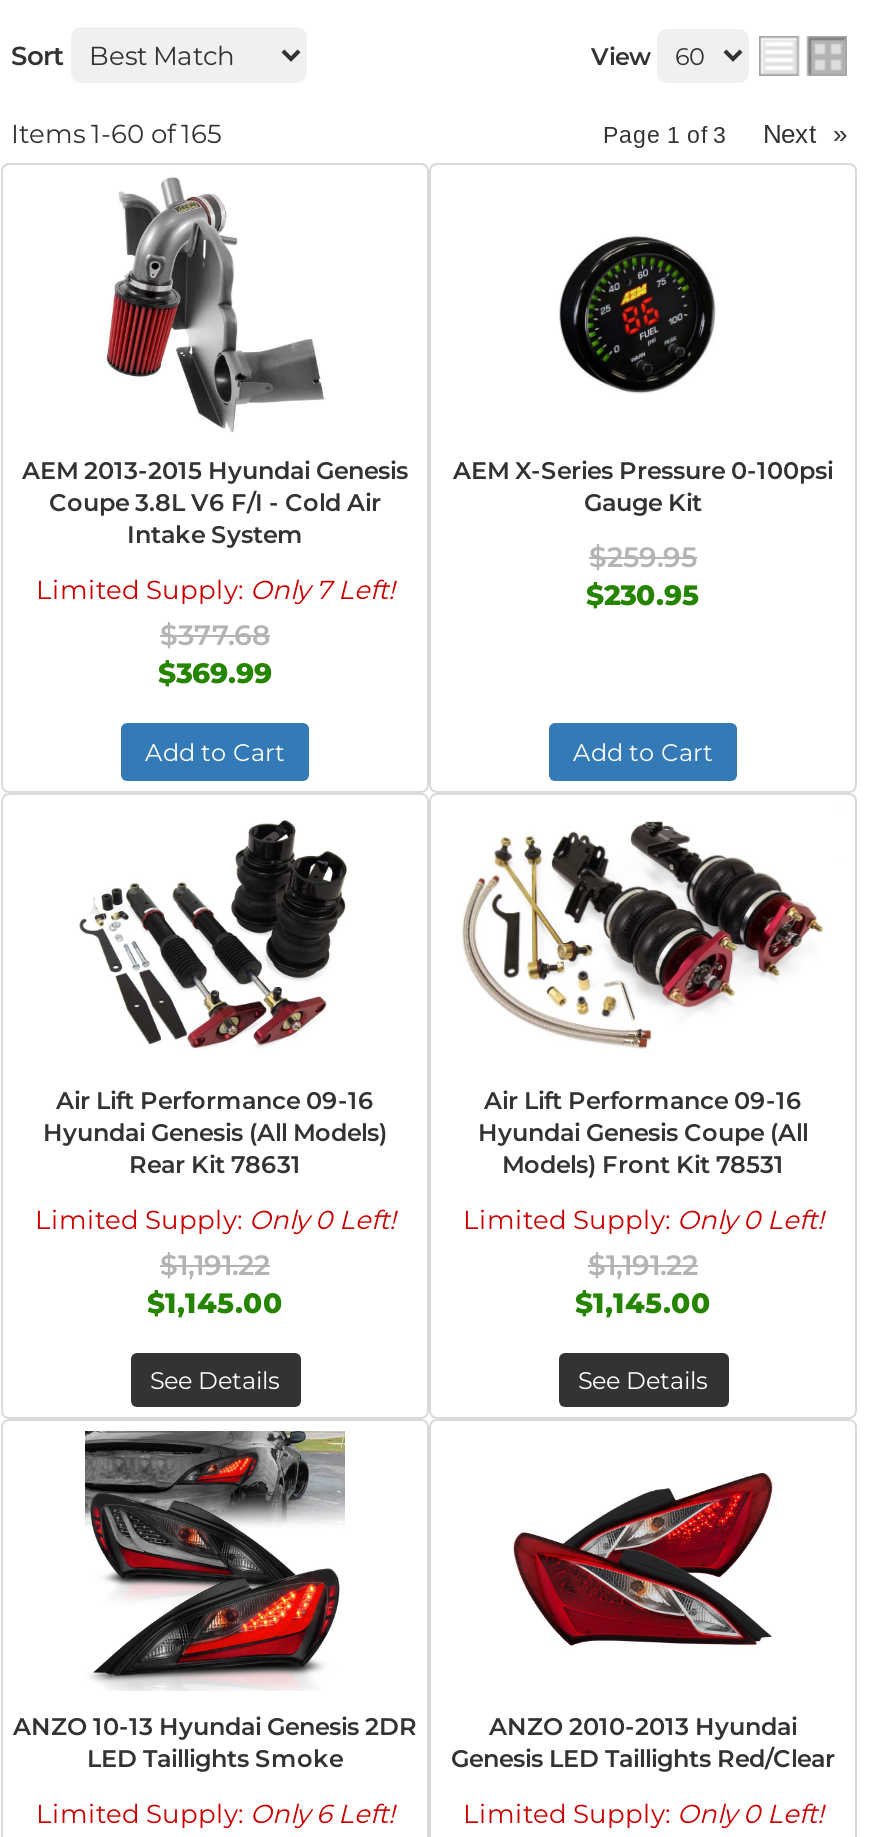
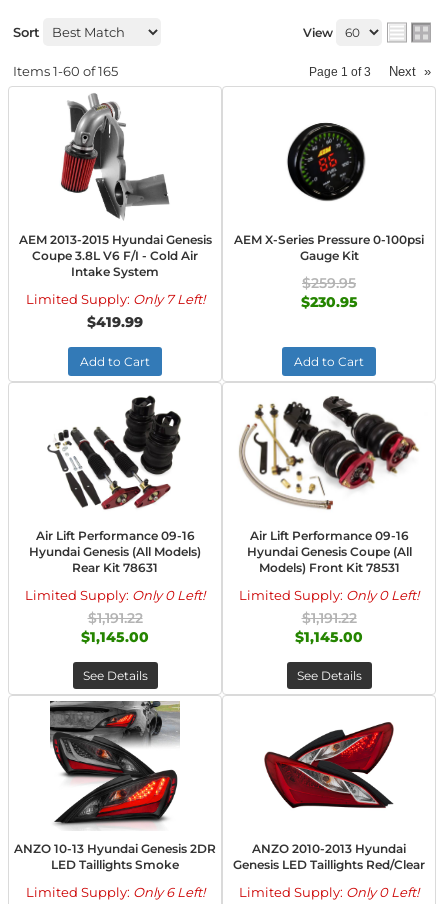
- $377.68
- $369.99
+ $419.99
